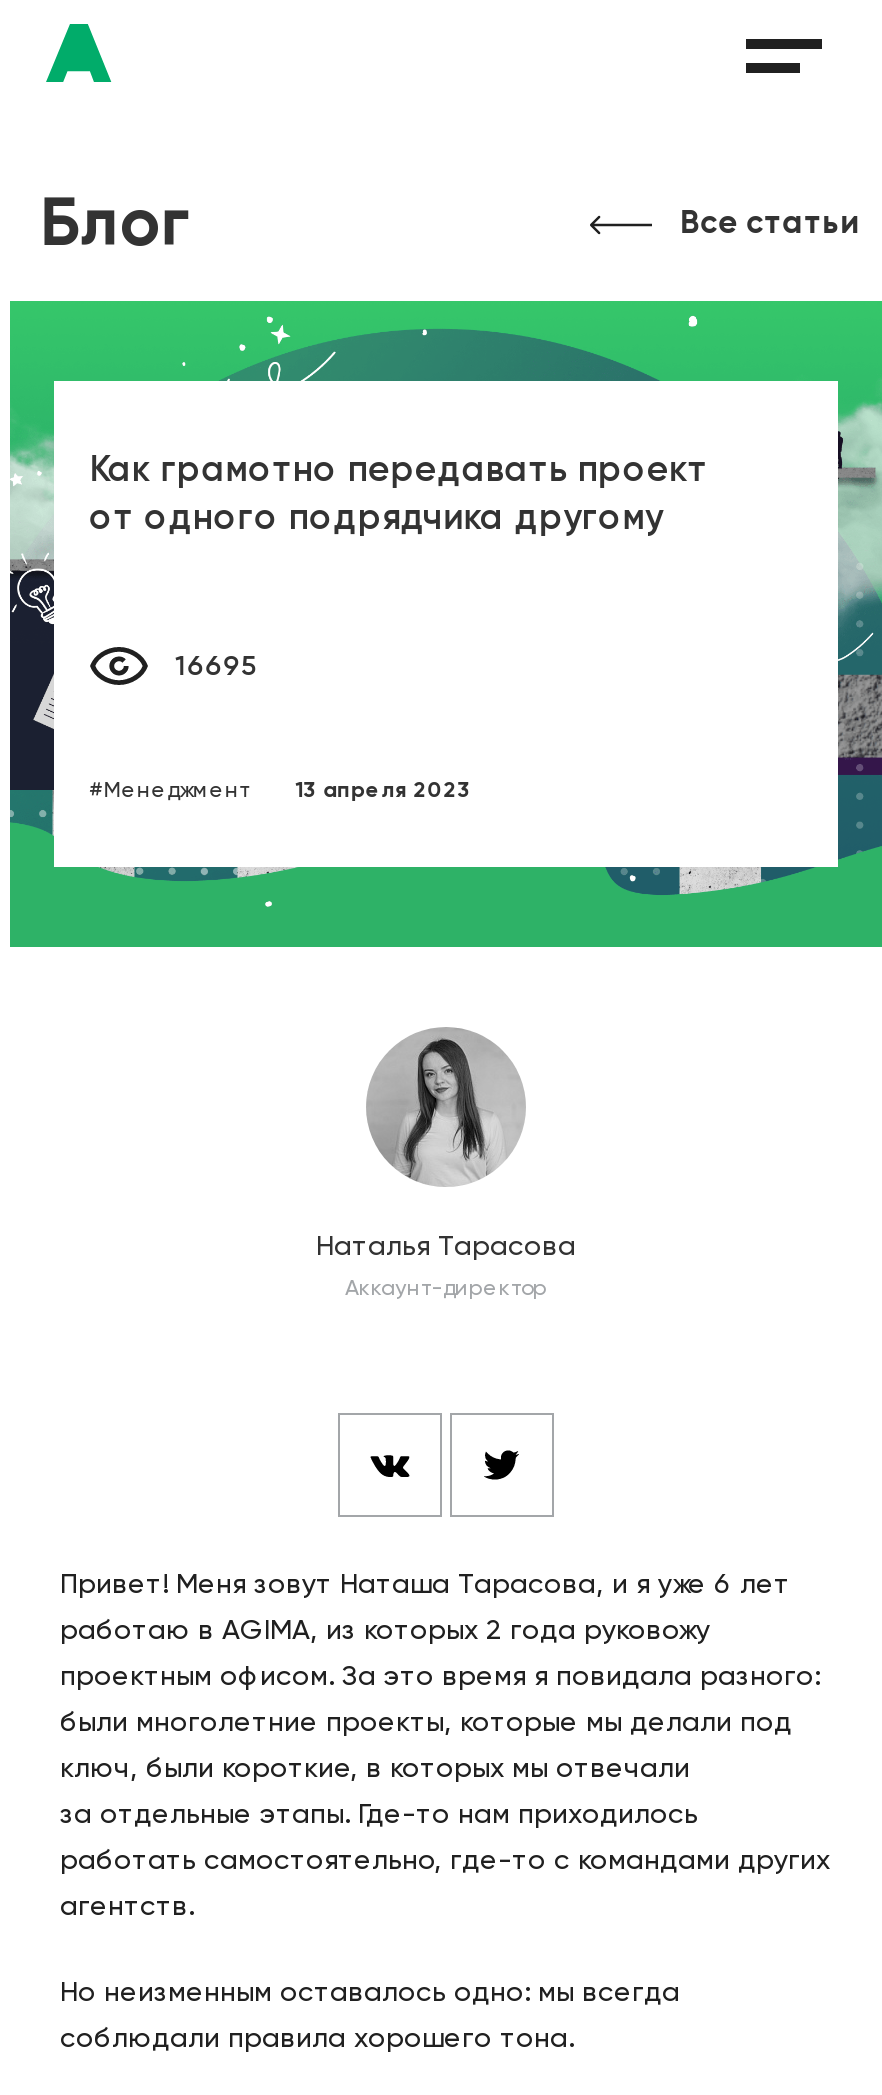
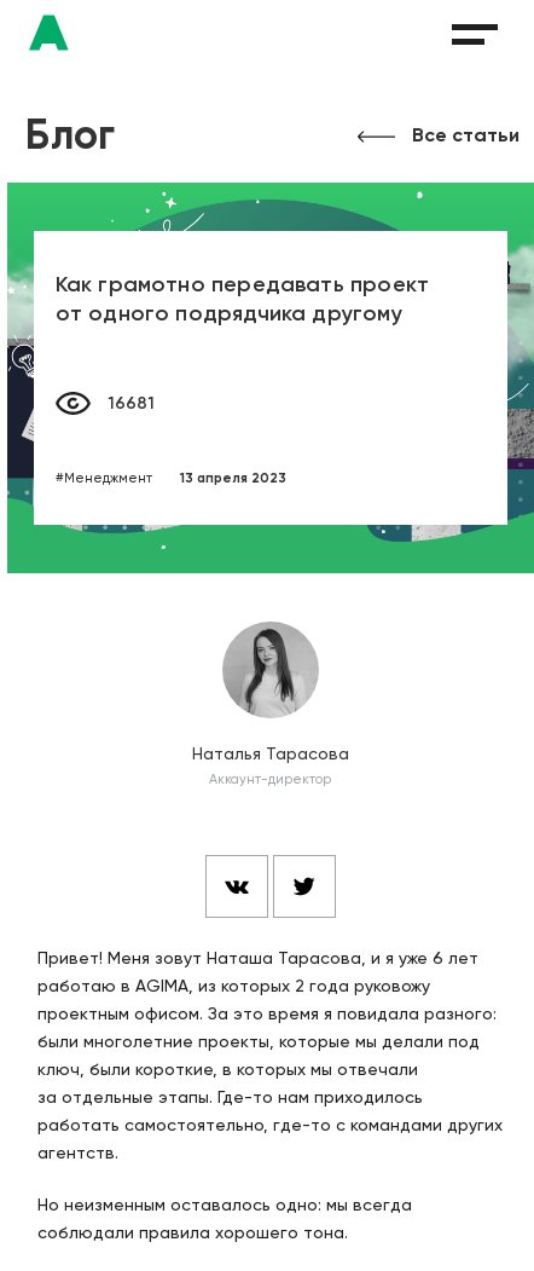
- 16695
+ 16681
